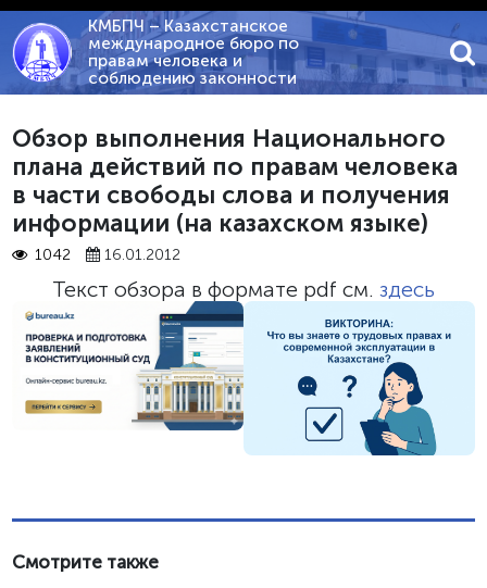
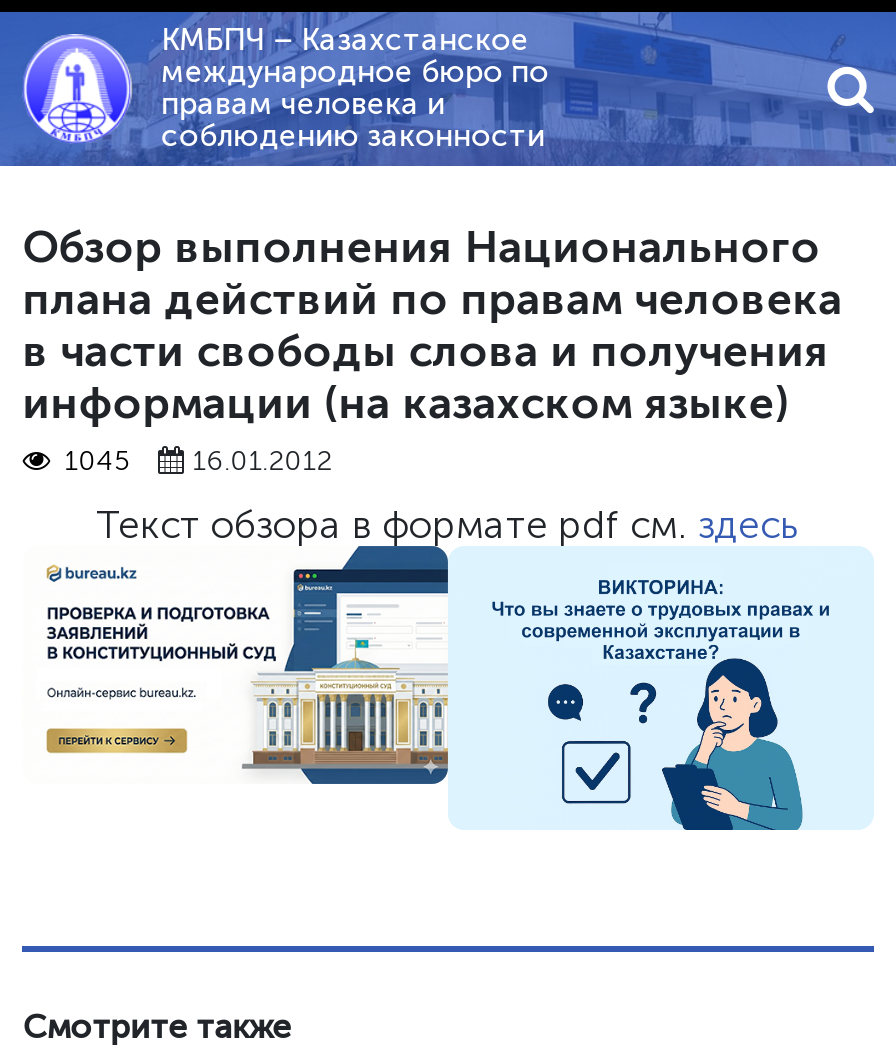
- 1042 16.01.2012
+ 1045 16.01.2012
